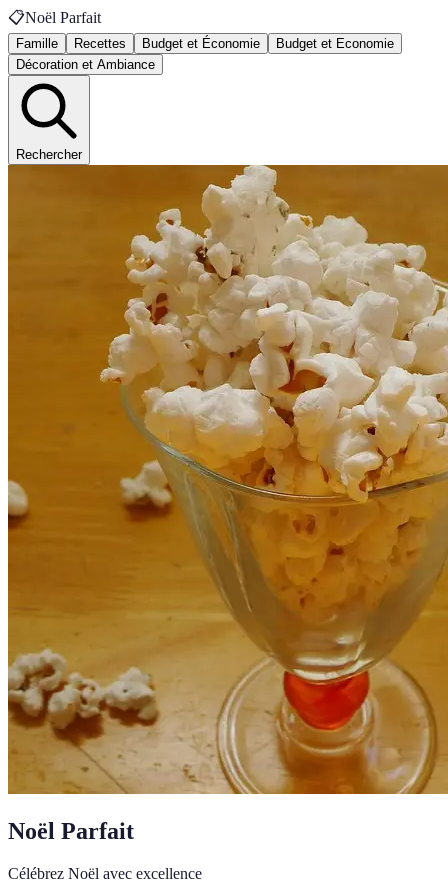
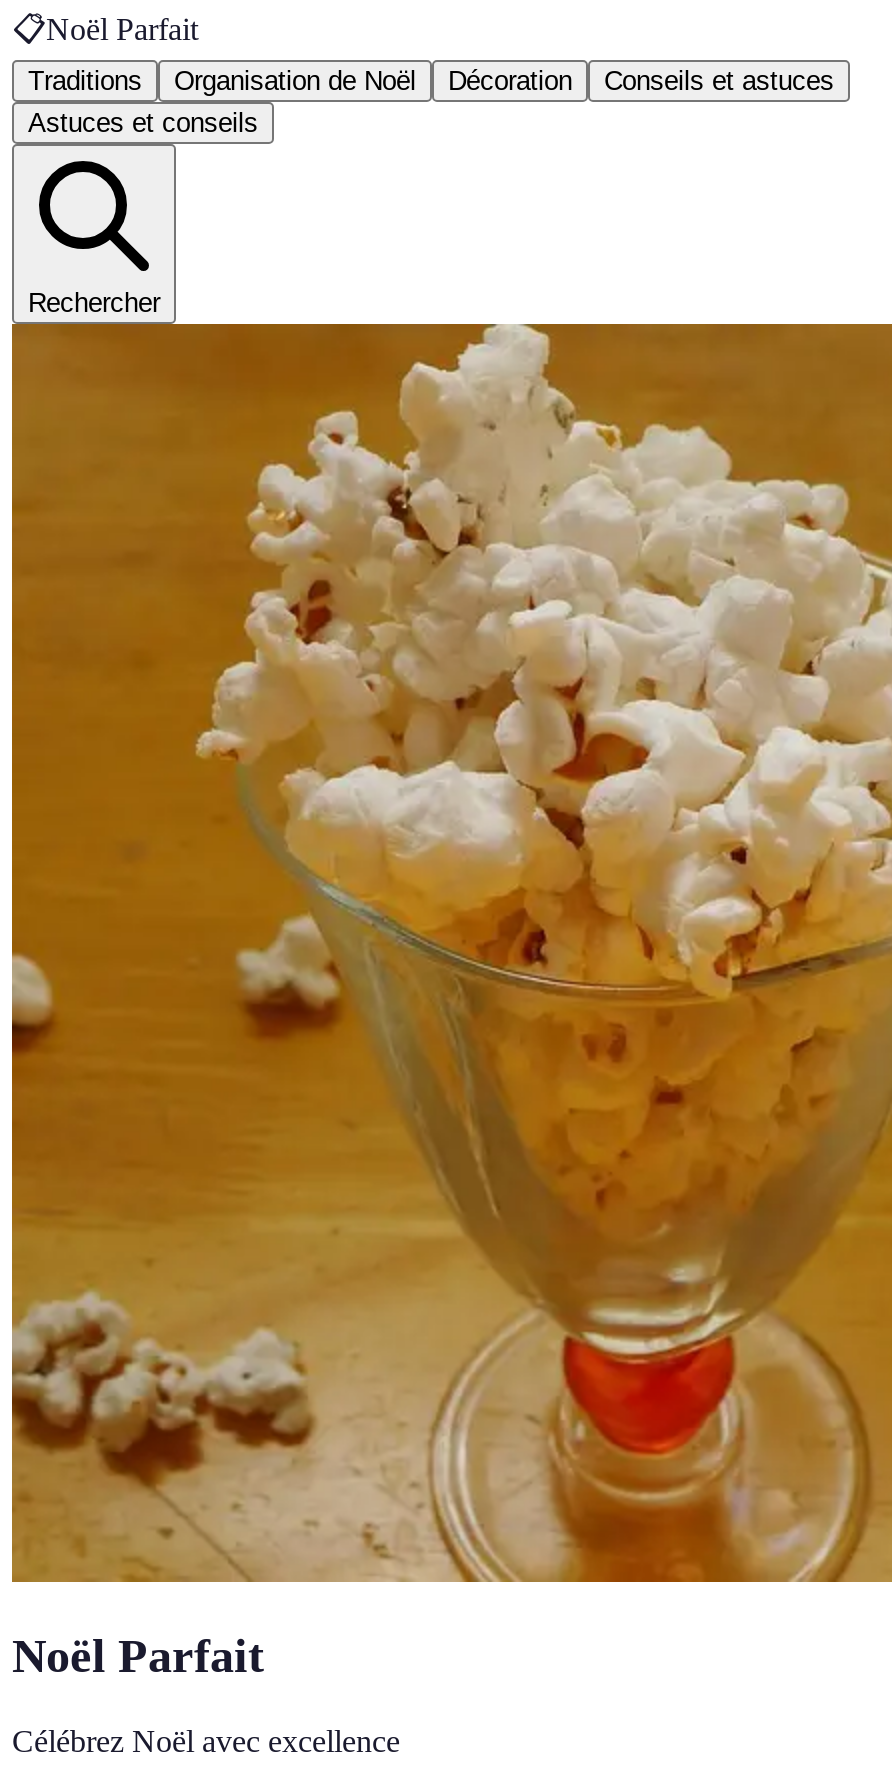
- Famille
- Recettes
- Budget et Économie
- Budget et Economie
- Décoration et Ambiance
+ Traditions
+ Organisation de Noël
+ Décoration
+ Conseils et astuces
+ Astuces et conseils
